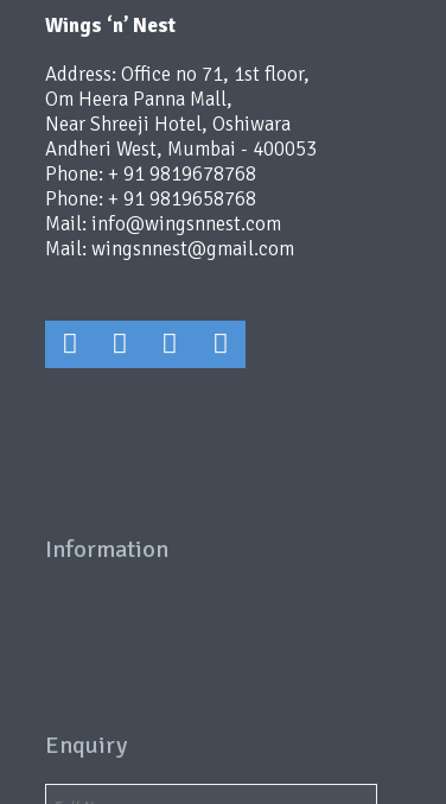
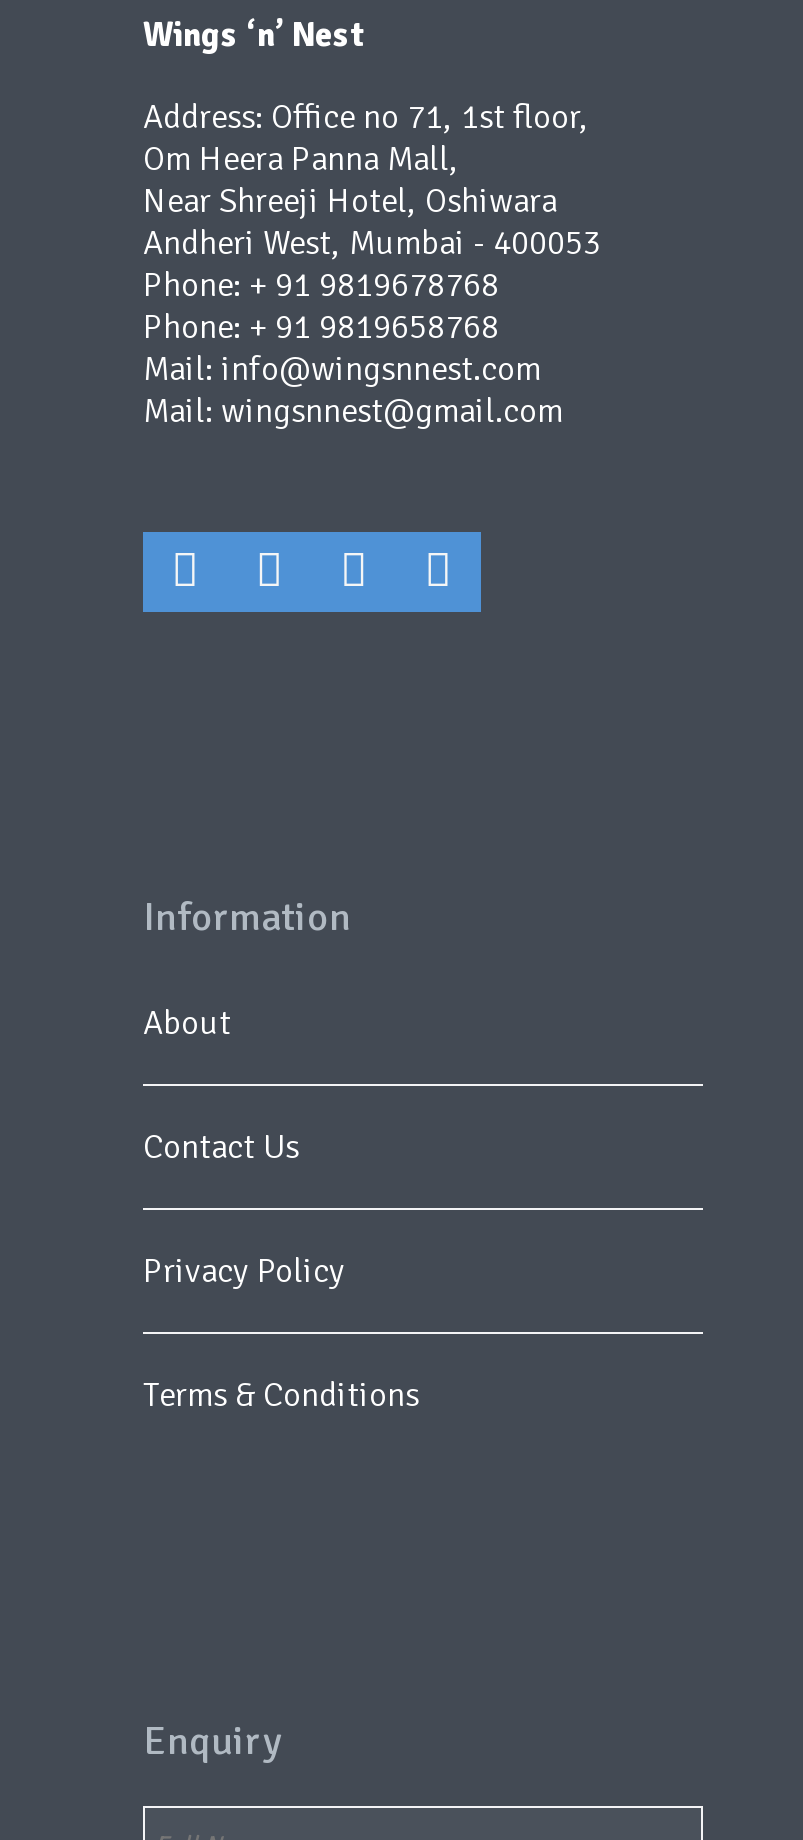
+ About
+ Contact Us
+ Privacy Policy
+ Terms & Conditions
